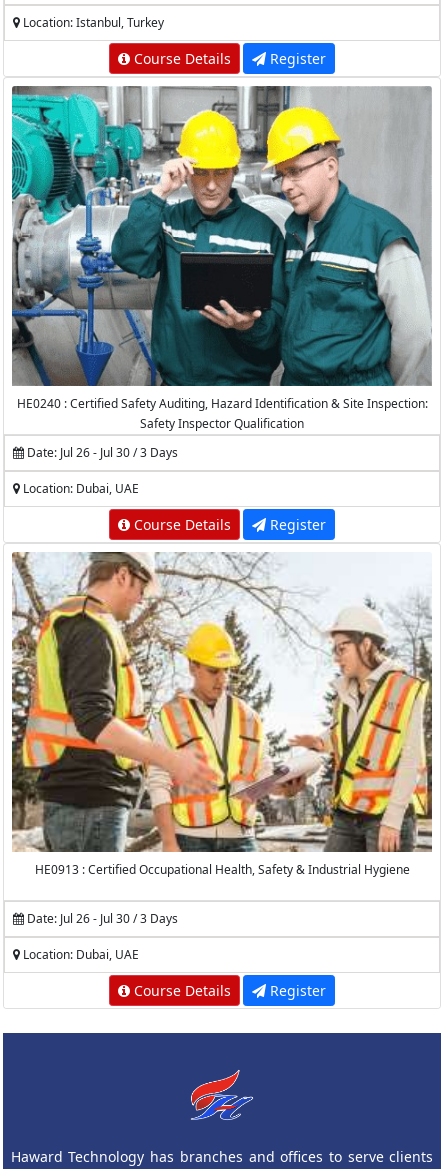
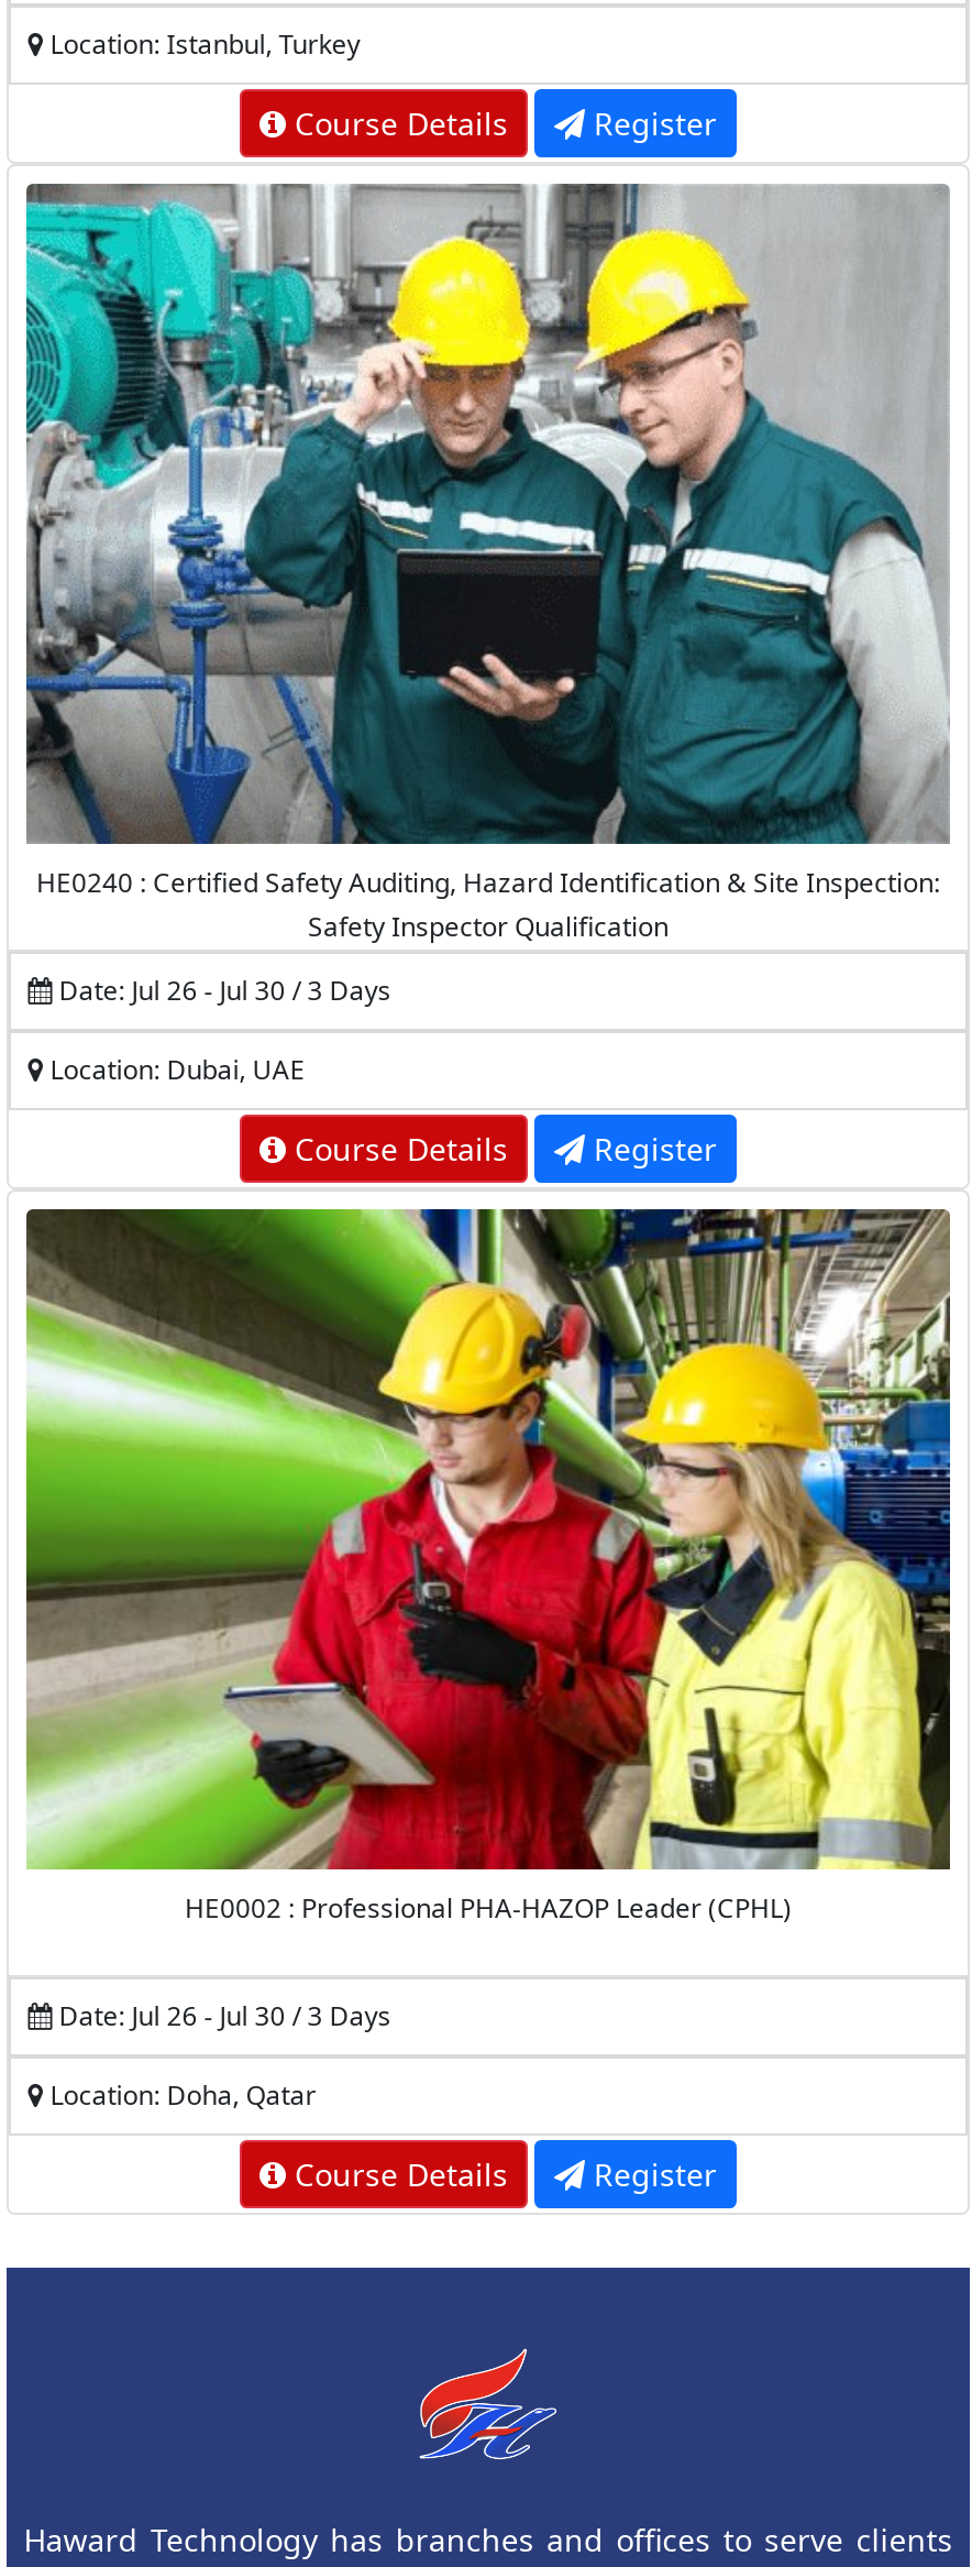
- [image]
- HE0913 : Certified Occupational Health, Safety & Industrial Hygiene
+ [image]
+ HE0002 : Professional PHA-HAZOP Leader (CPHL)

- Location: Dubai, UAE
+ Location: Doha, Qatar
